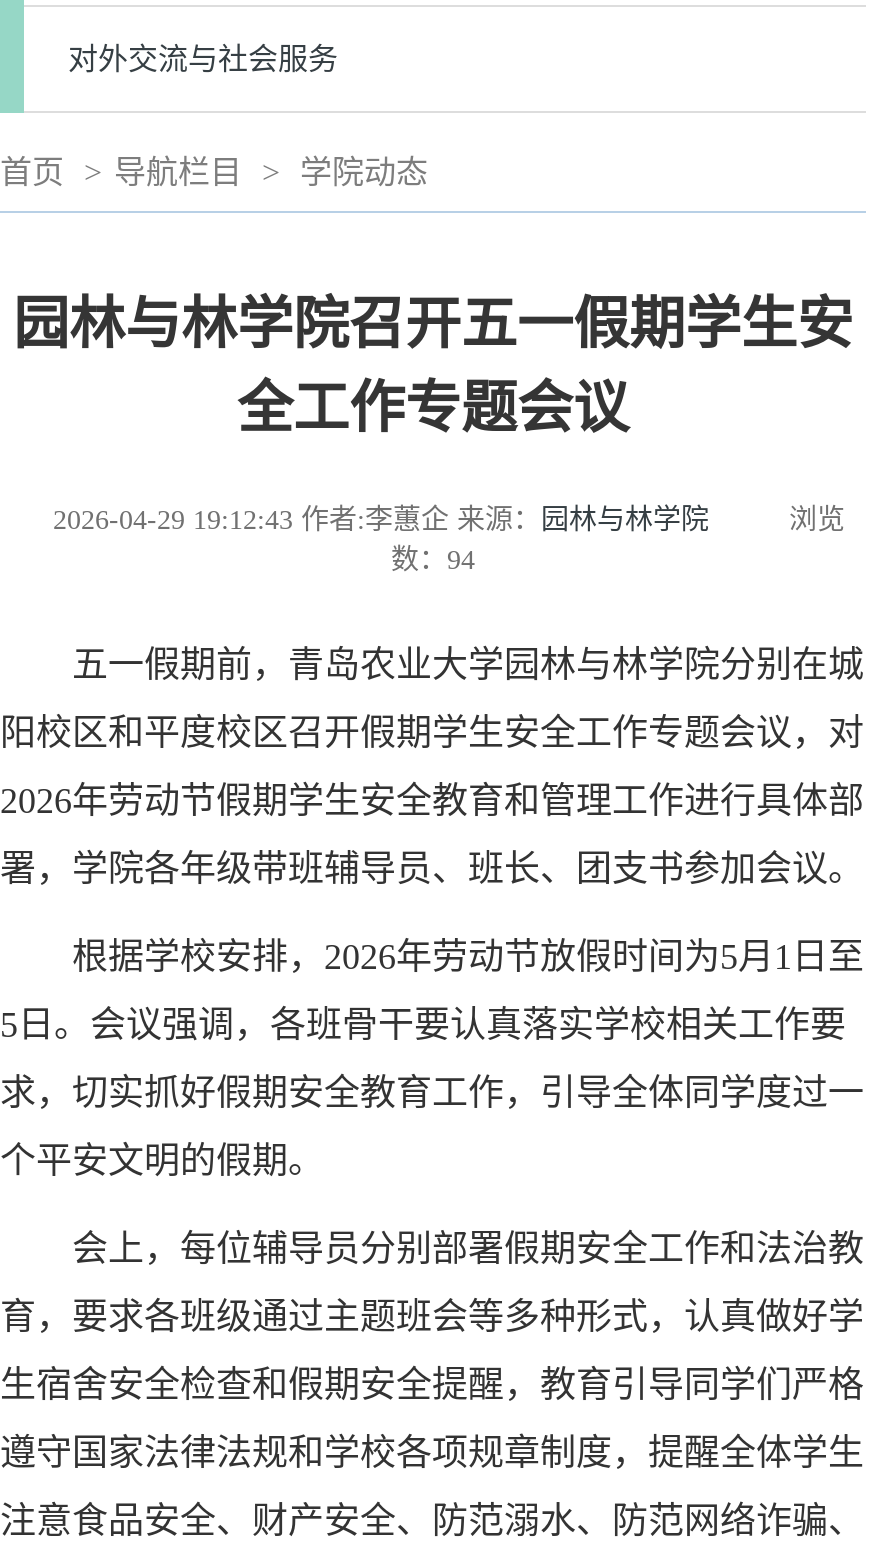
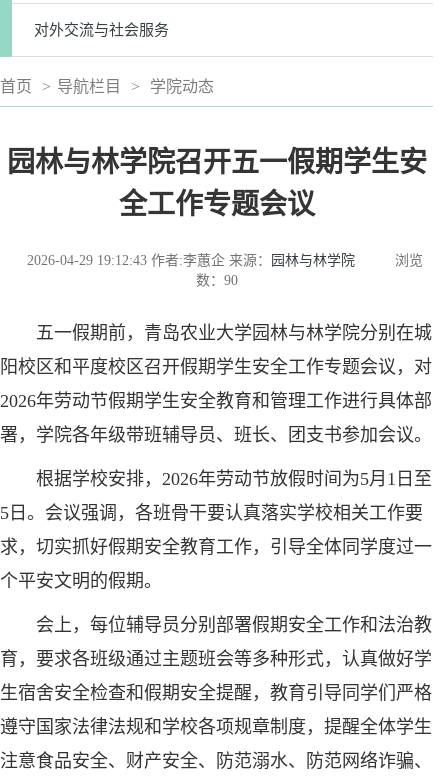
- 数：94
+ 数：90
